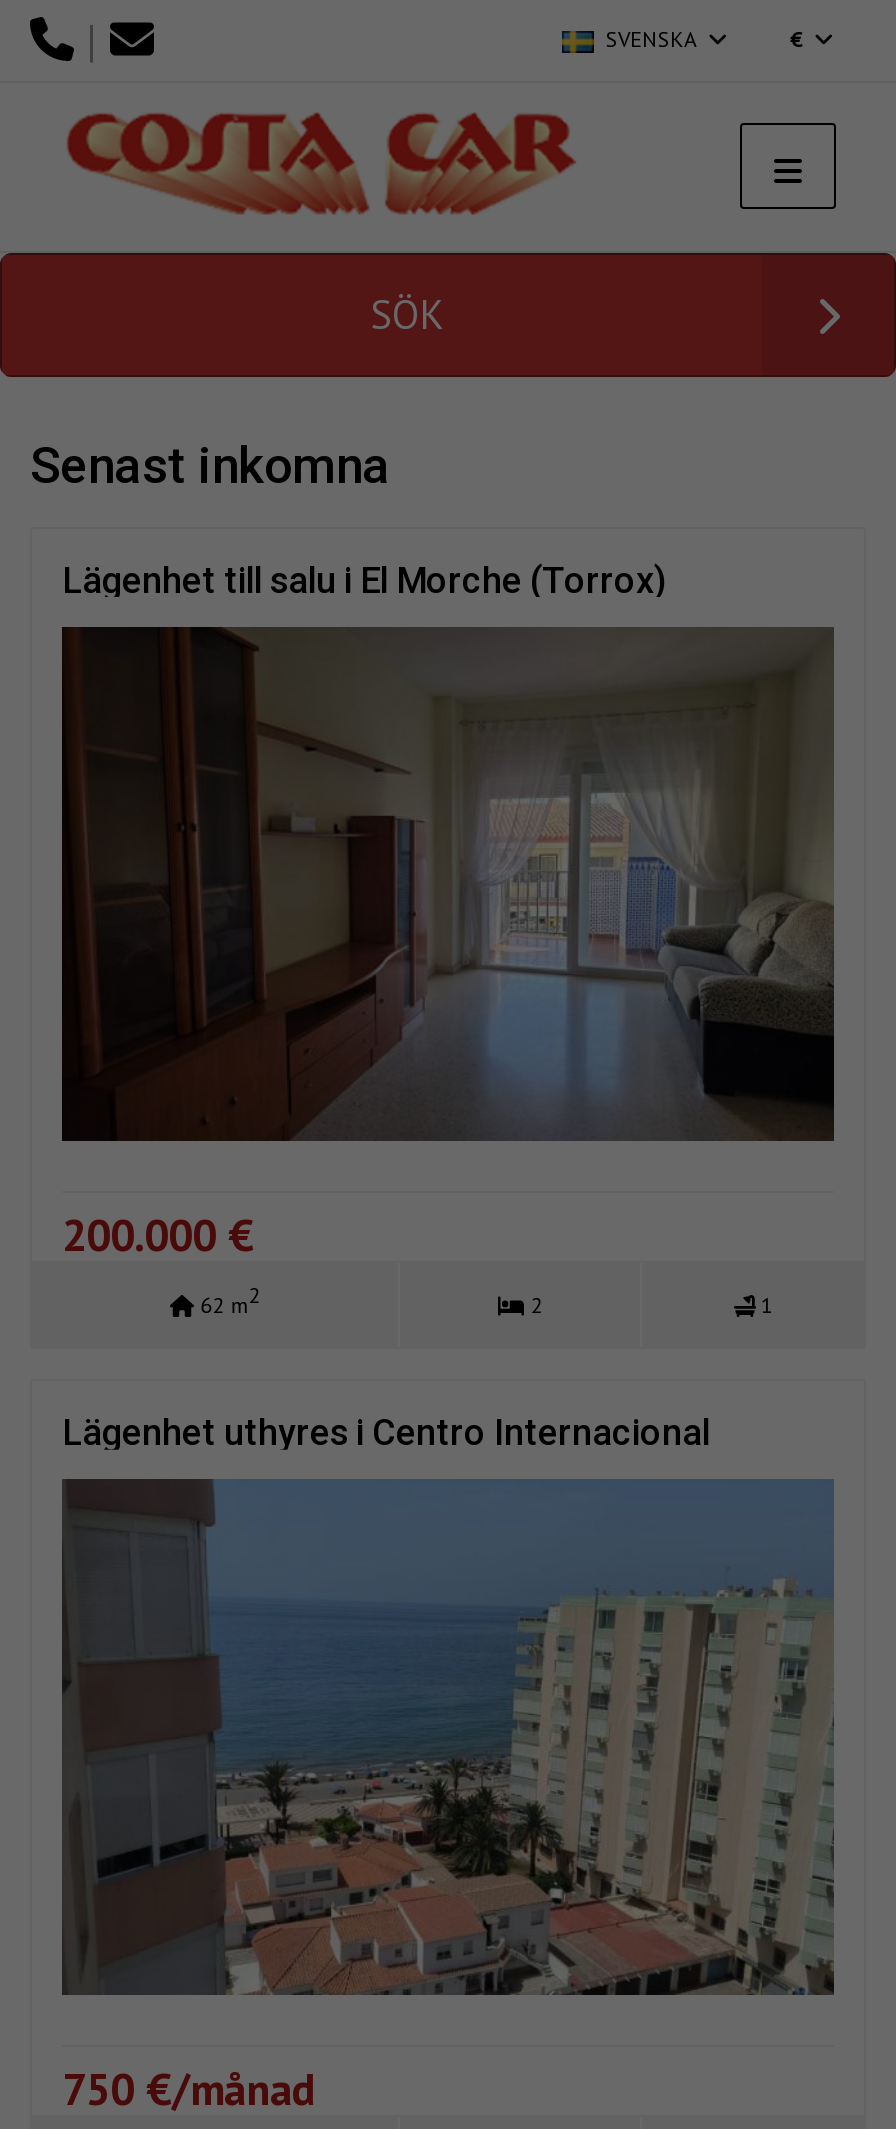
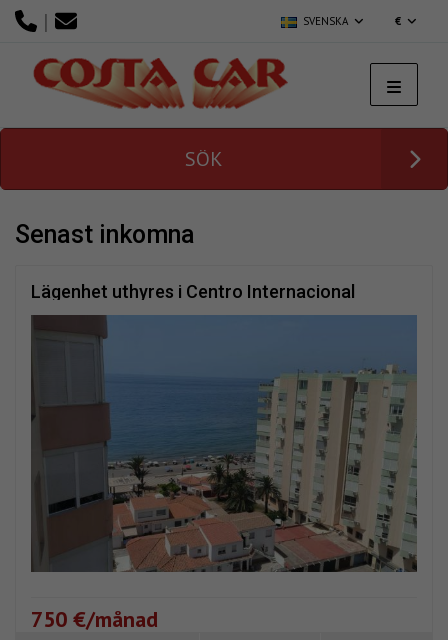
- Lägenhet till salu i El Morche (Torrox)

- [image]
- 200.000 €
- 62 m2
- 2
- 1
